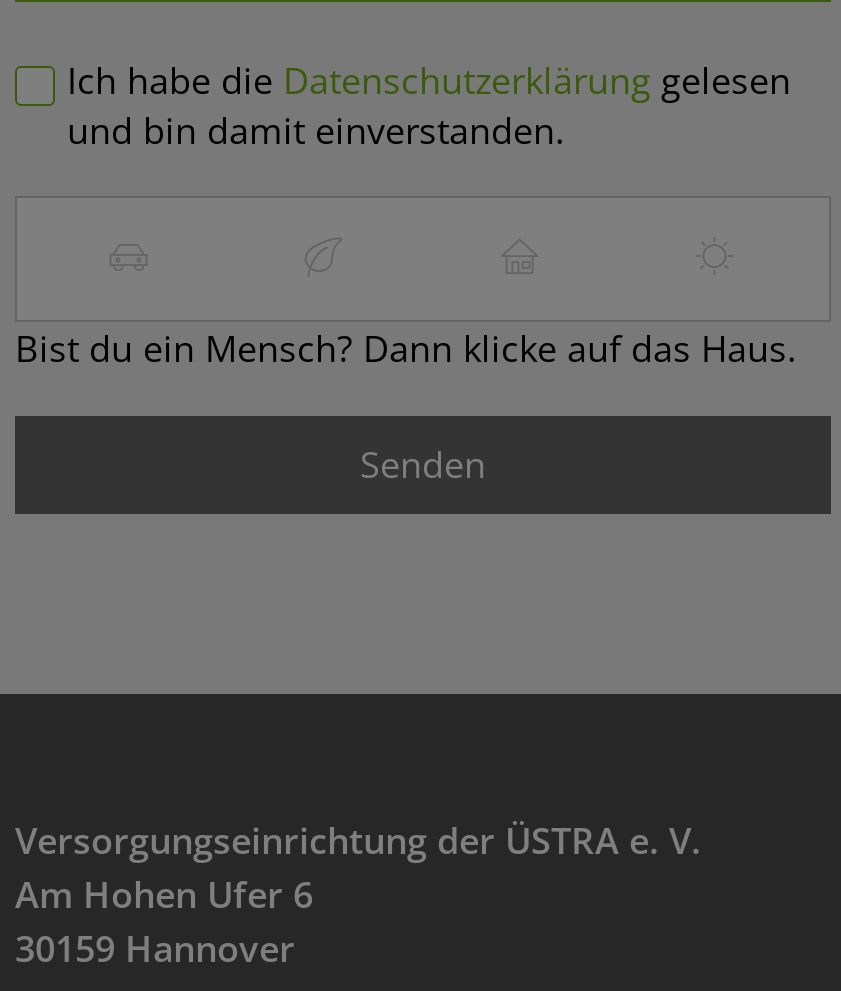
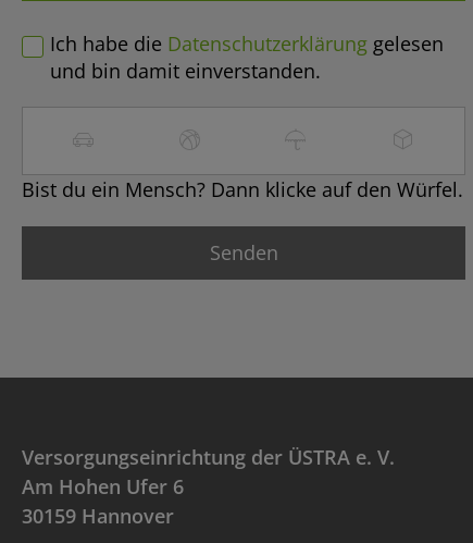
- Bist du ein Mensch? Dann klicke auf das Haus.
+ Bist du ein Mensch? Dann klicke auf den Würfel.
